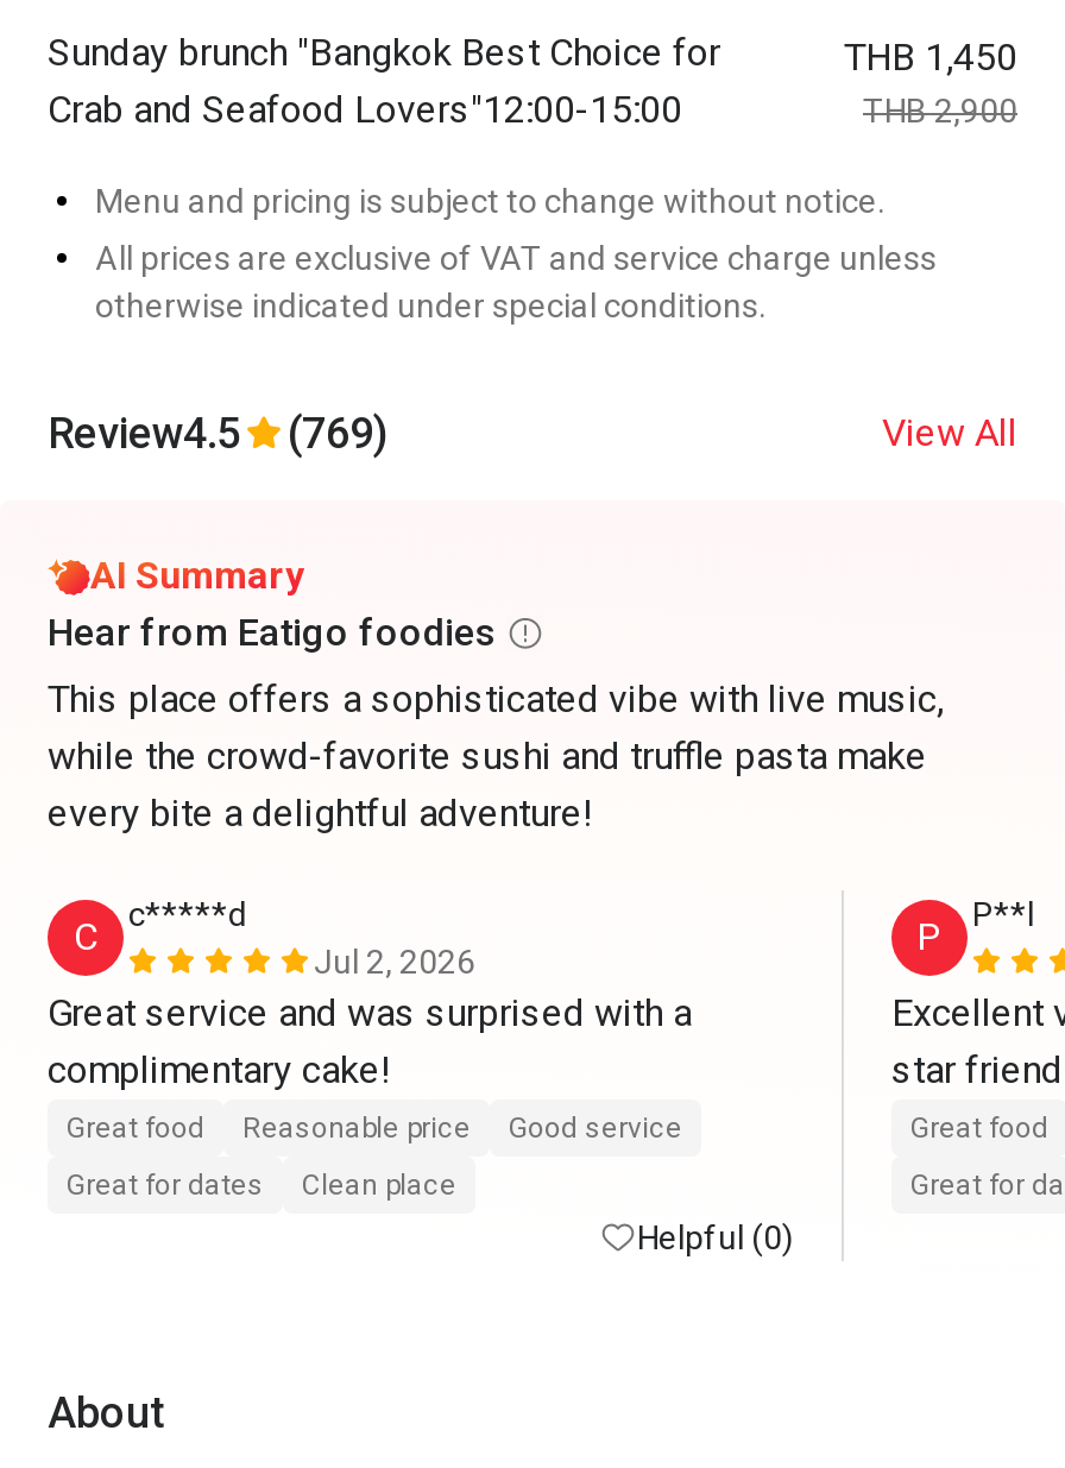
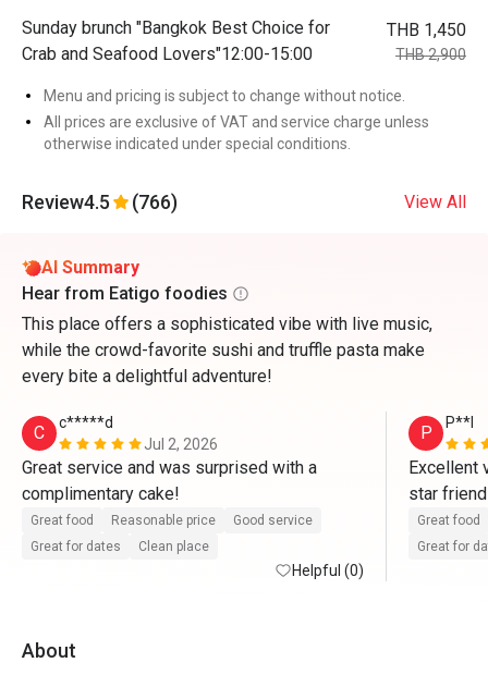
- Review4.5 (769)
+ Review4.5 (766)
